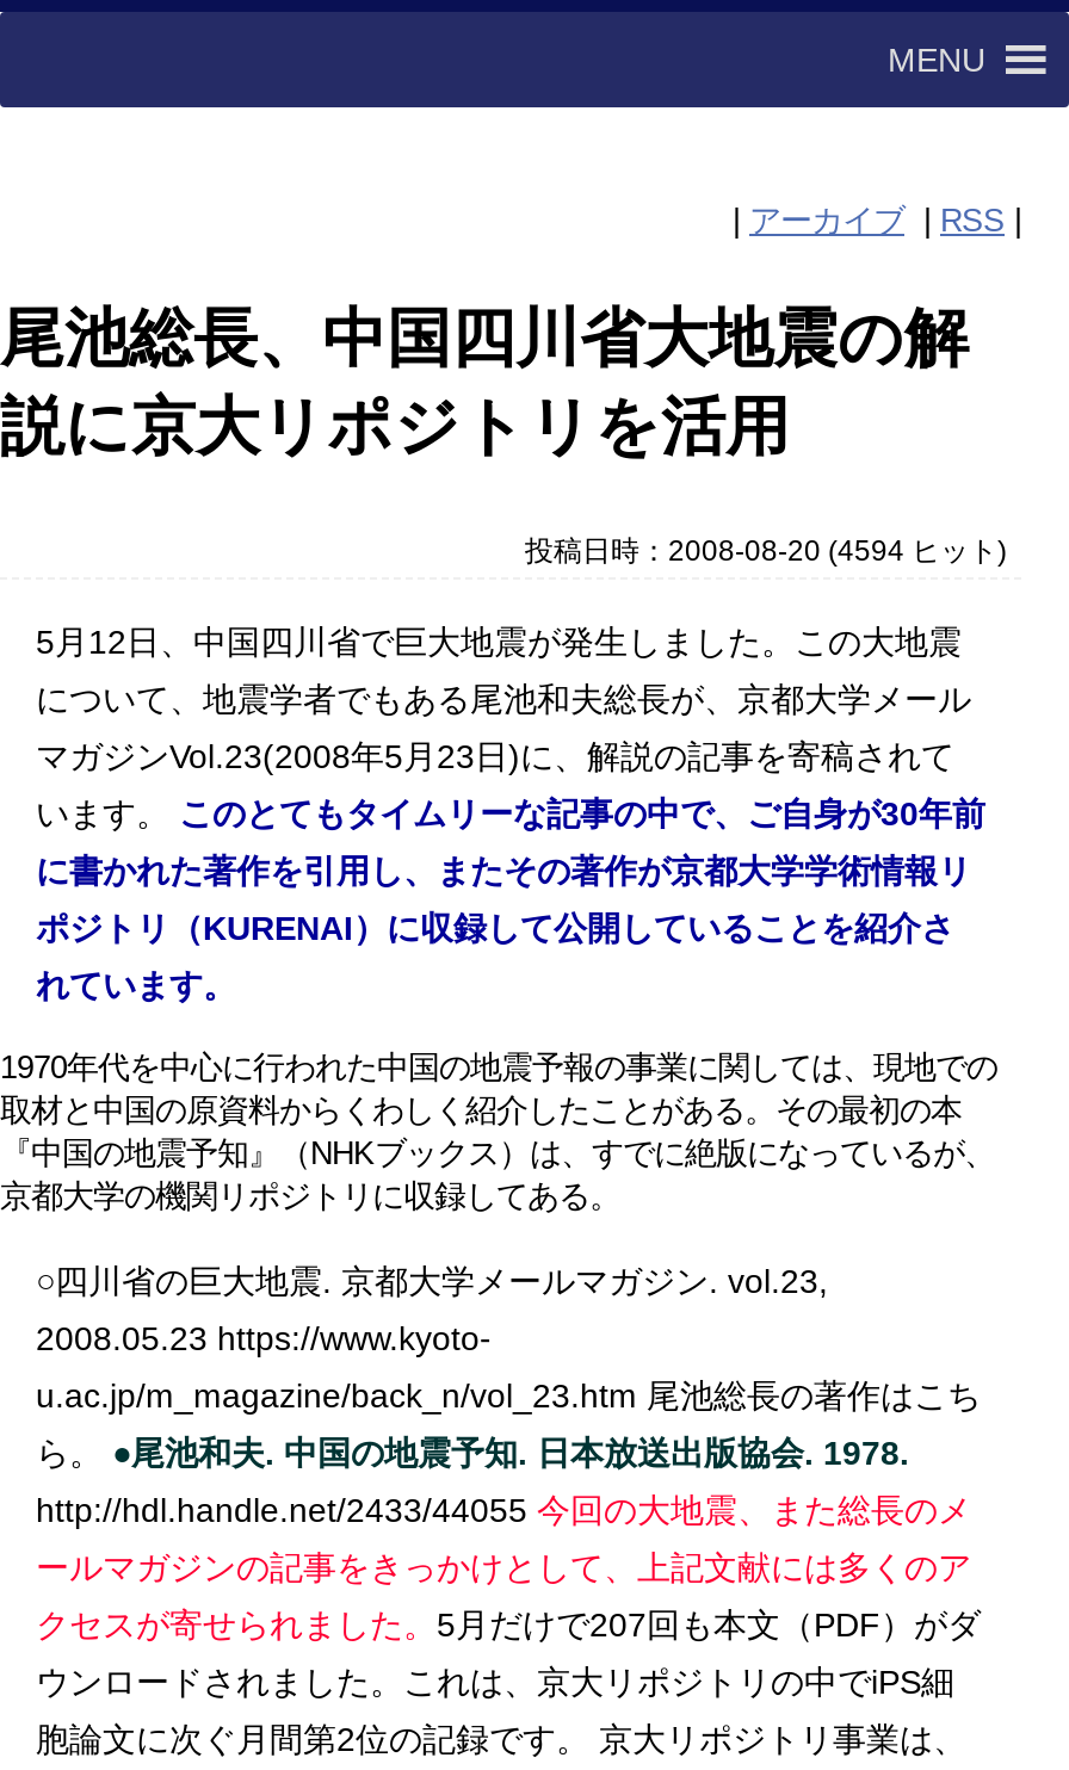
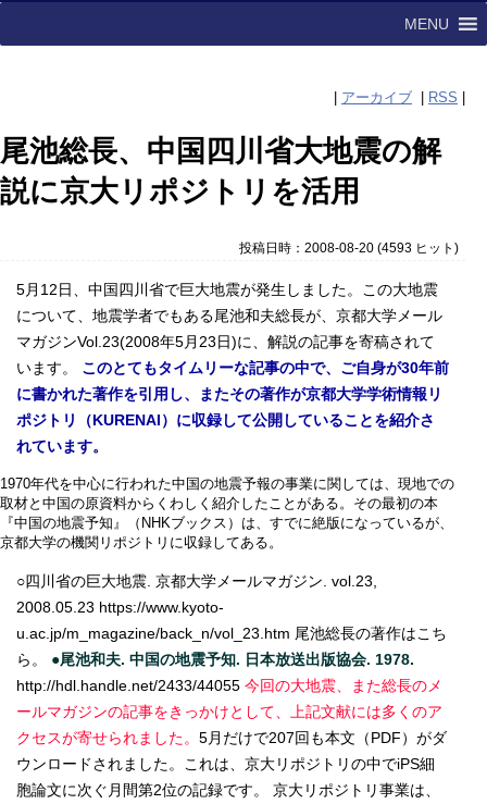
- 投稿日時：2008-08-20 (4594 ヒット)
+ 投稿日時：2008-08-20 (4593 ヒット)
